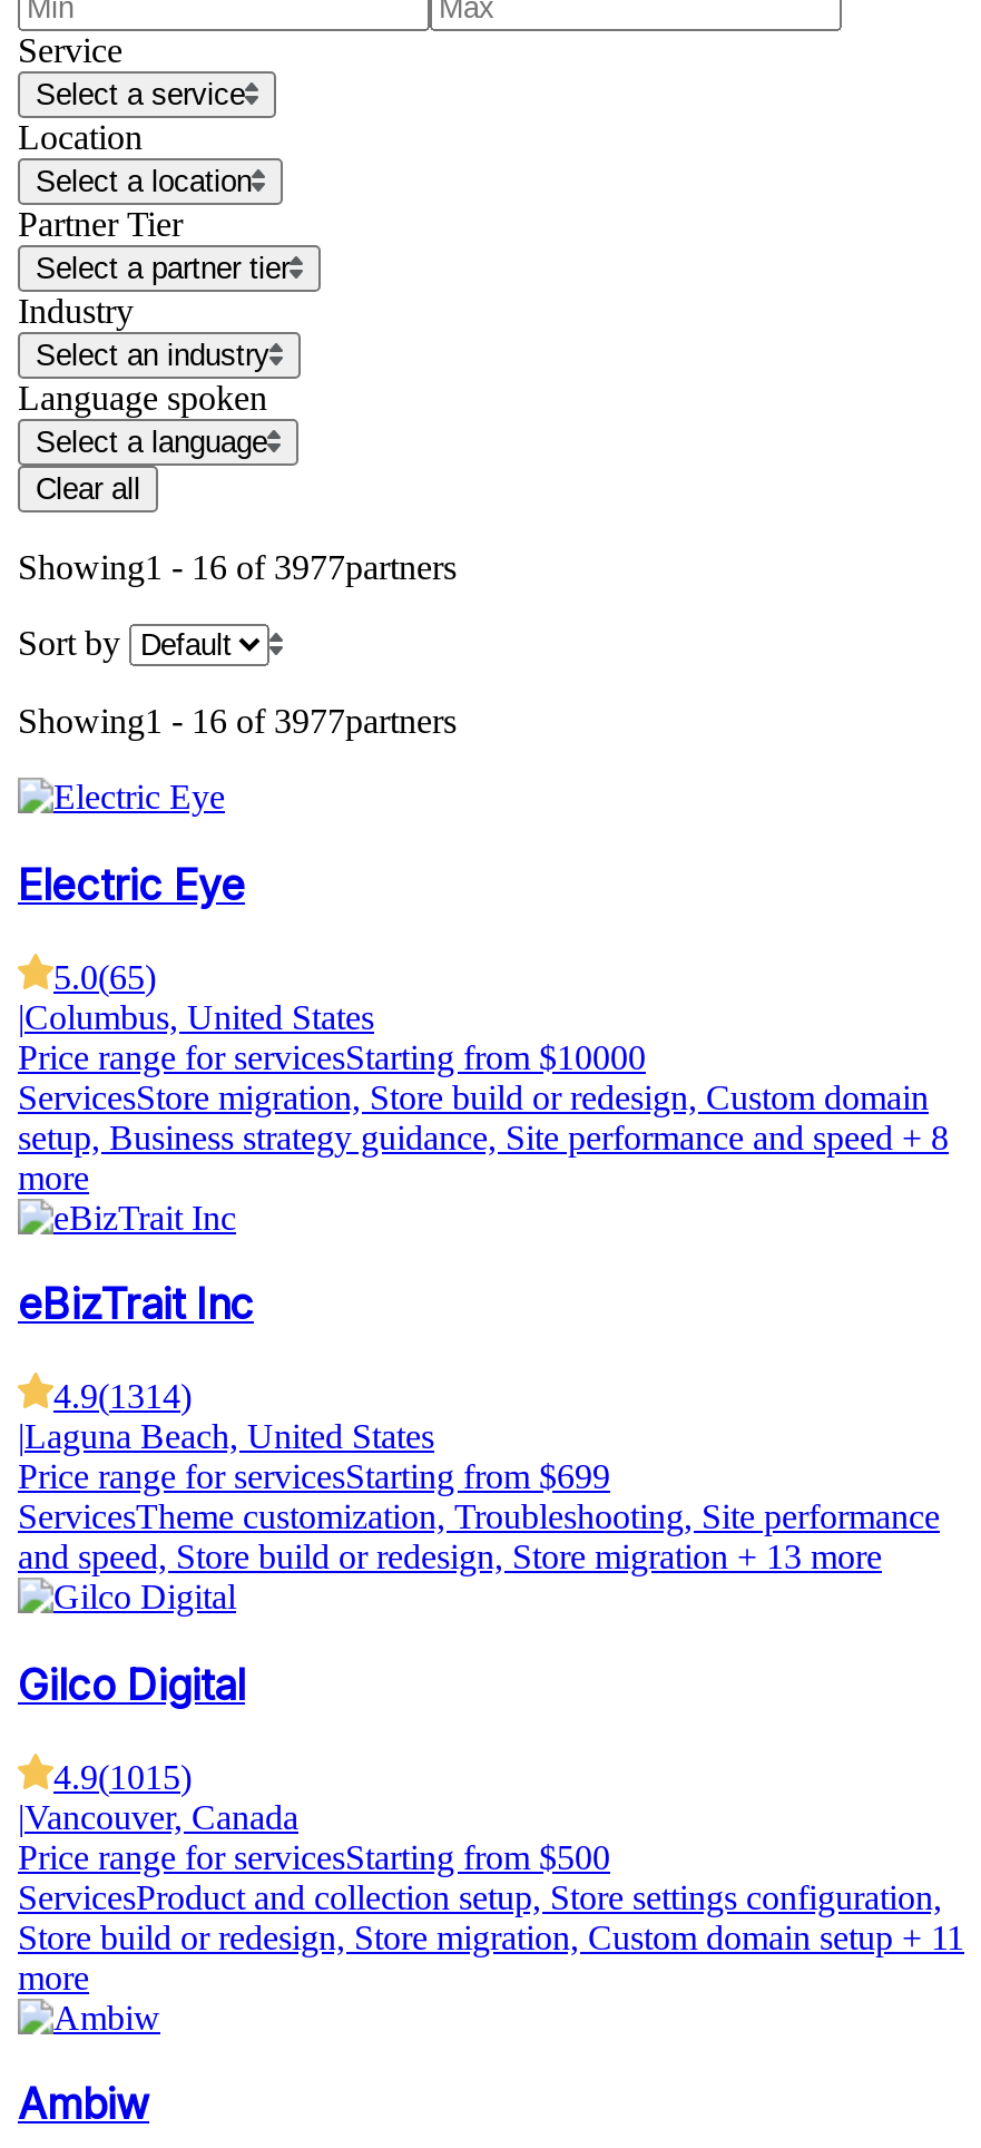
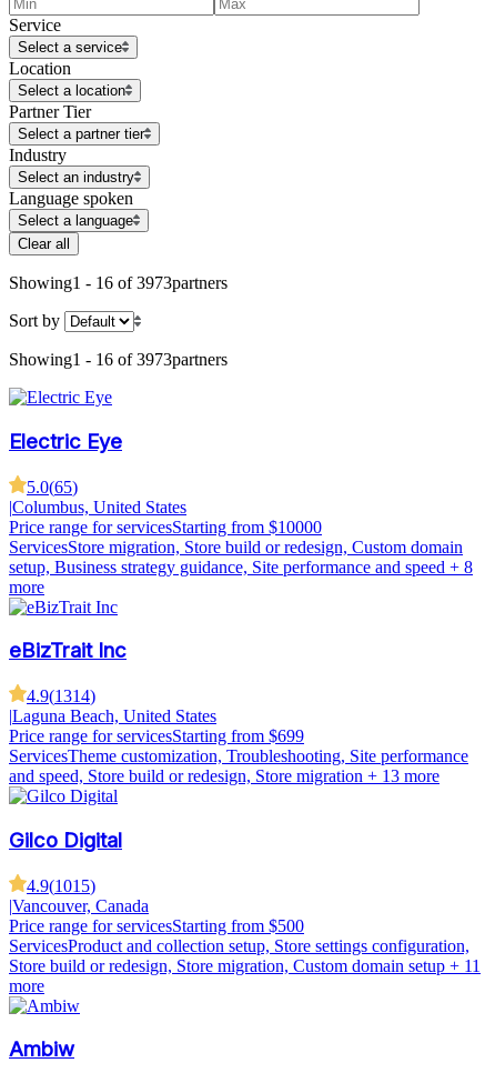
- Showing1 - 16 of 3977partners
+ Showing1 - 16 of 3973partners

- Showing1 - 16 of 3977partners
+ Showing1 - 16 of 3973partners
